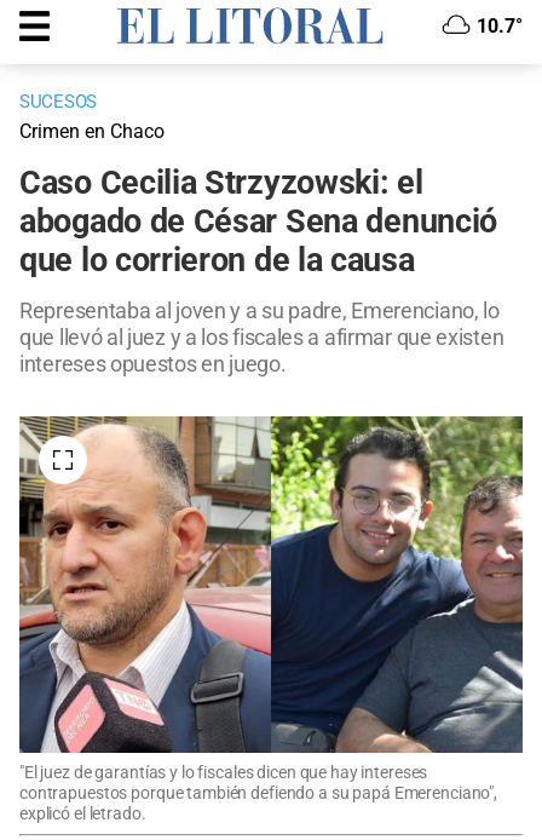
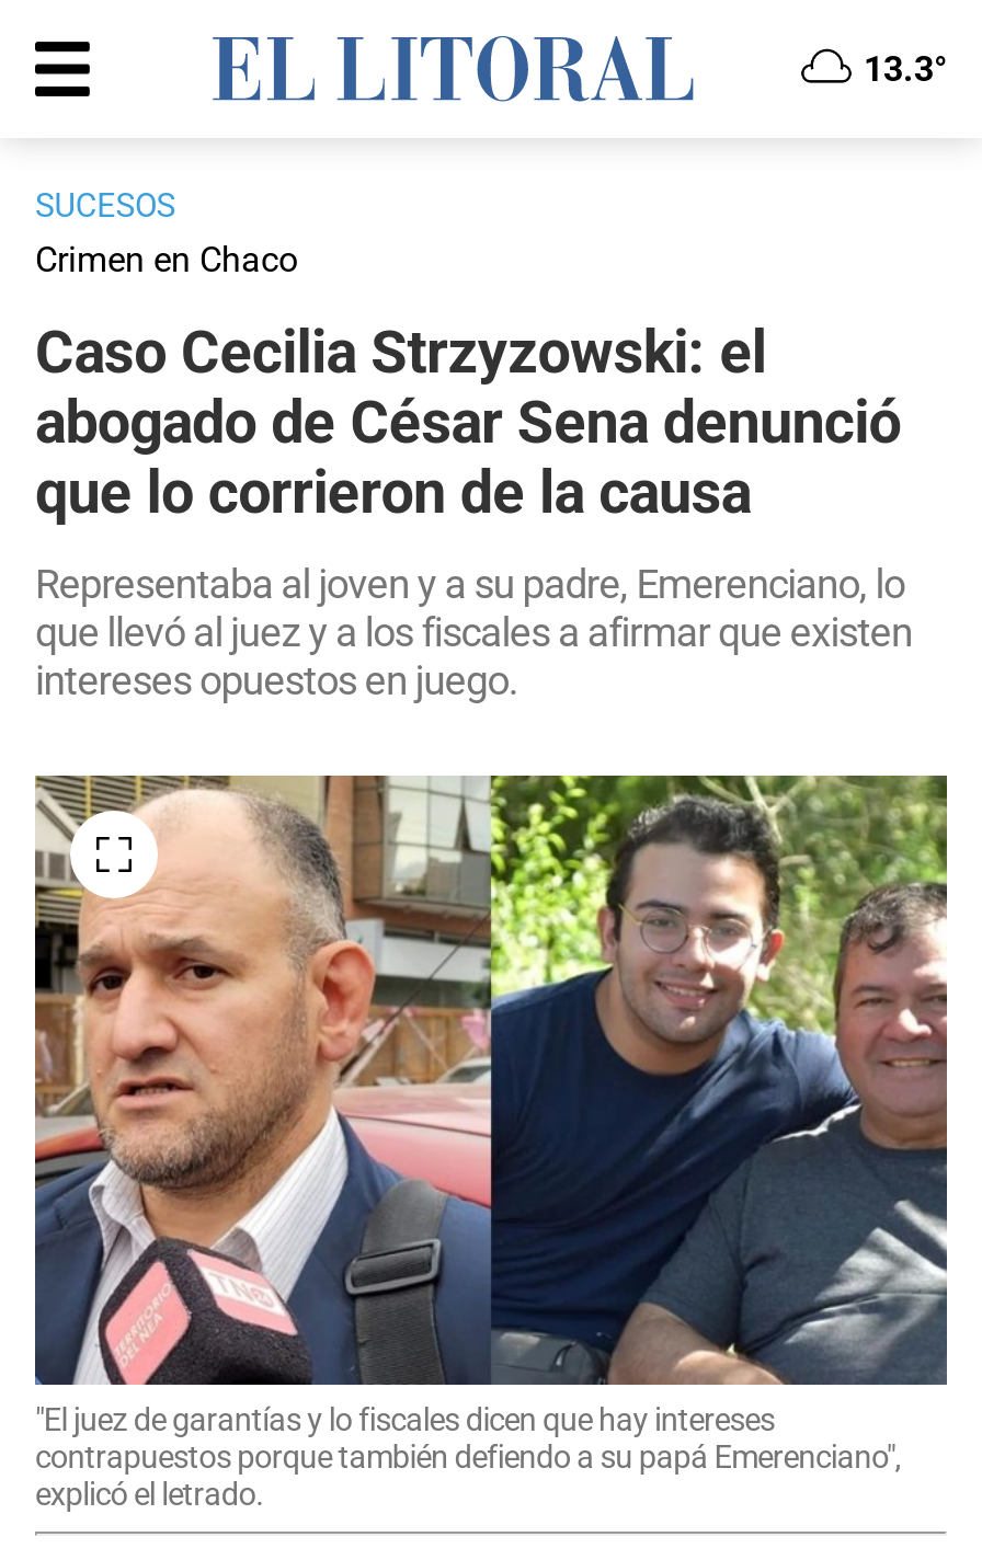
- 10.7°
+ 13.3°
